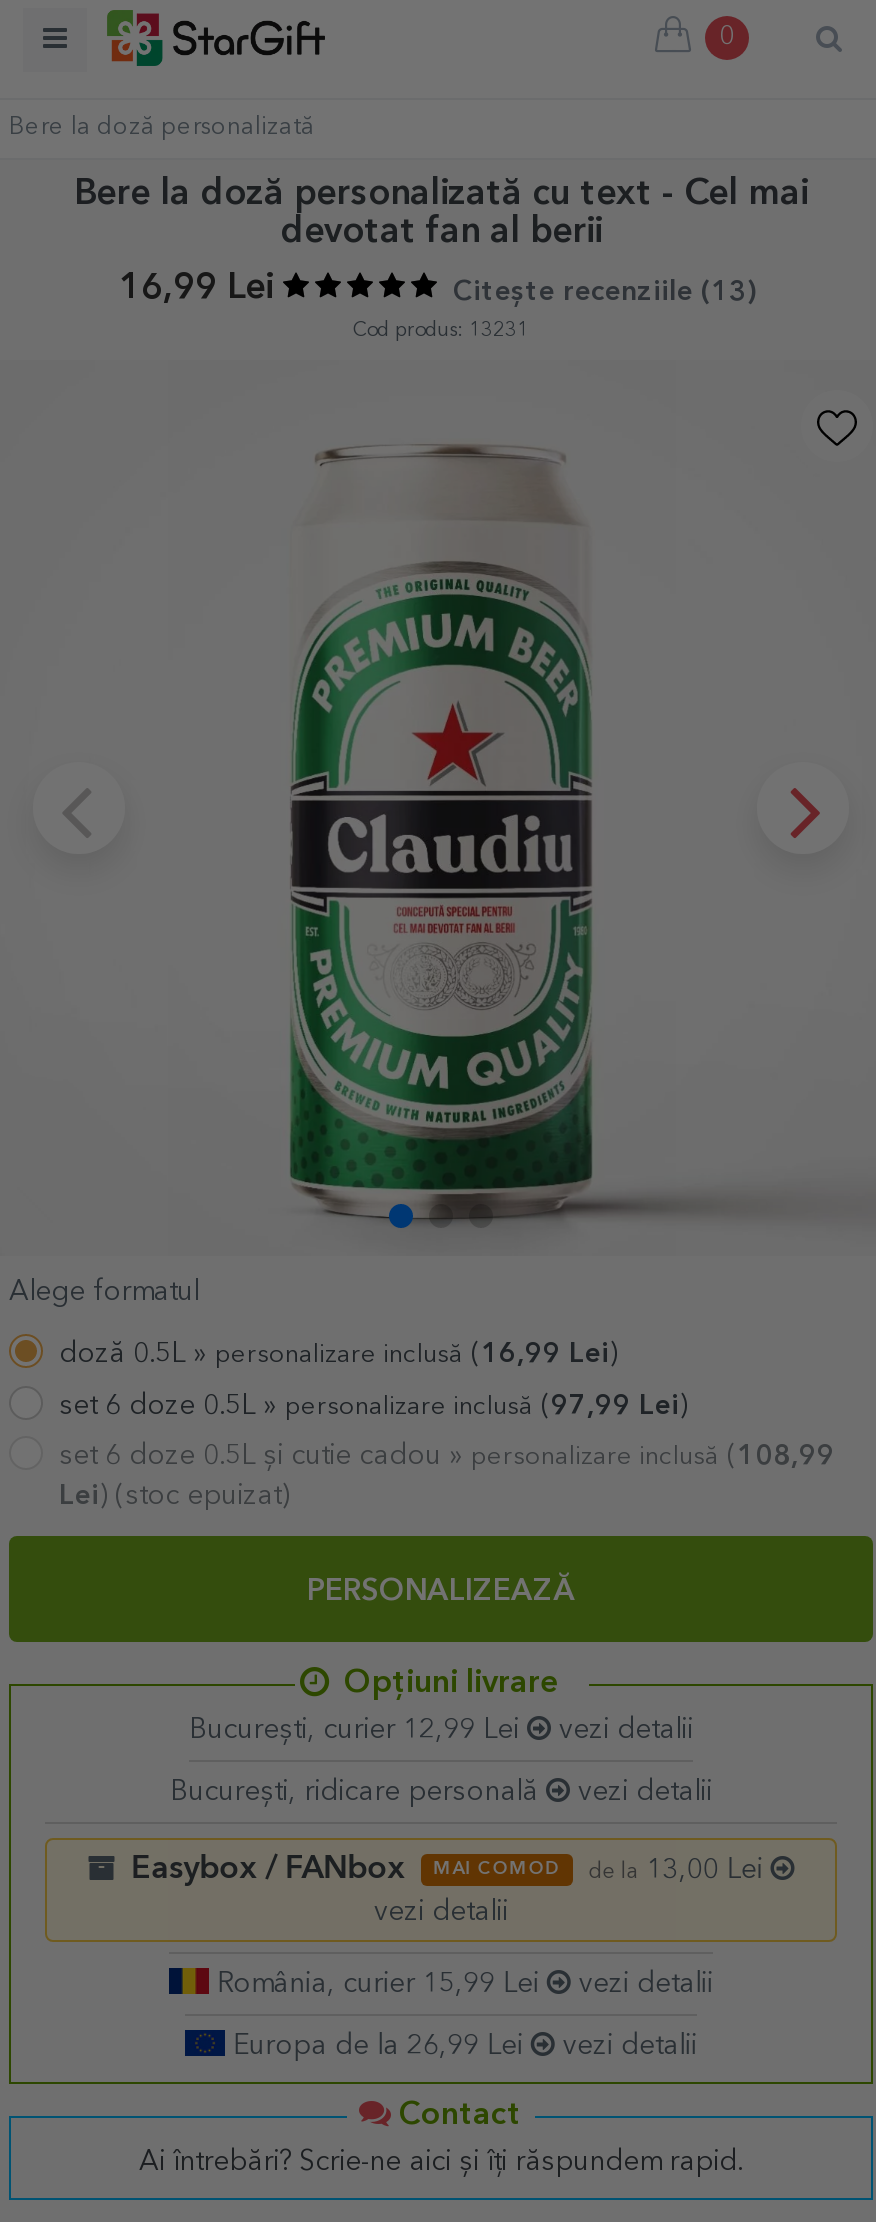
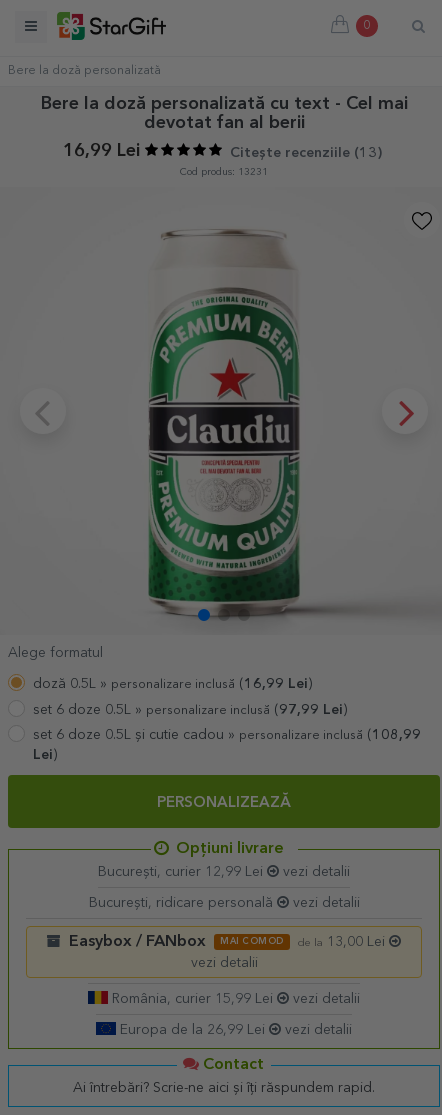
- Lei) (stoc epuizat)
+ Lei)
